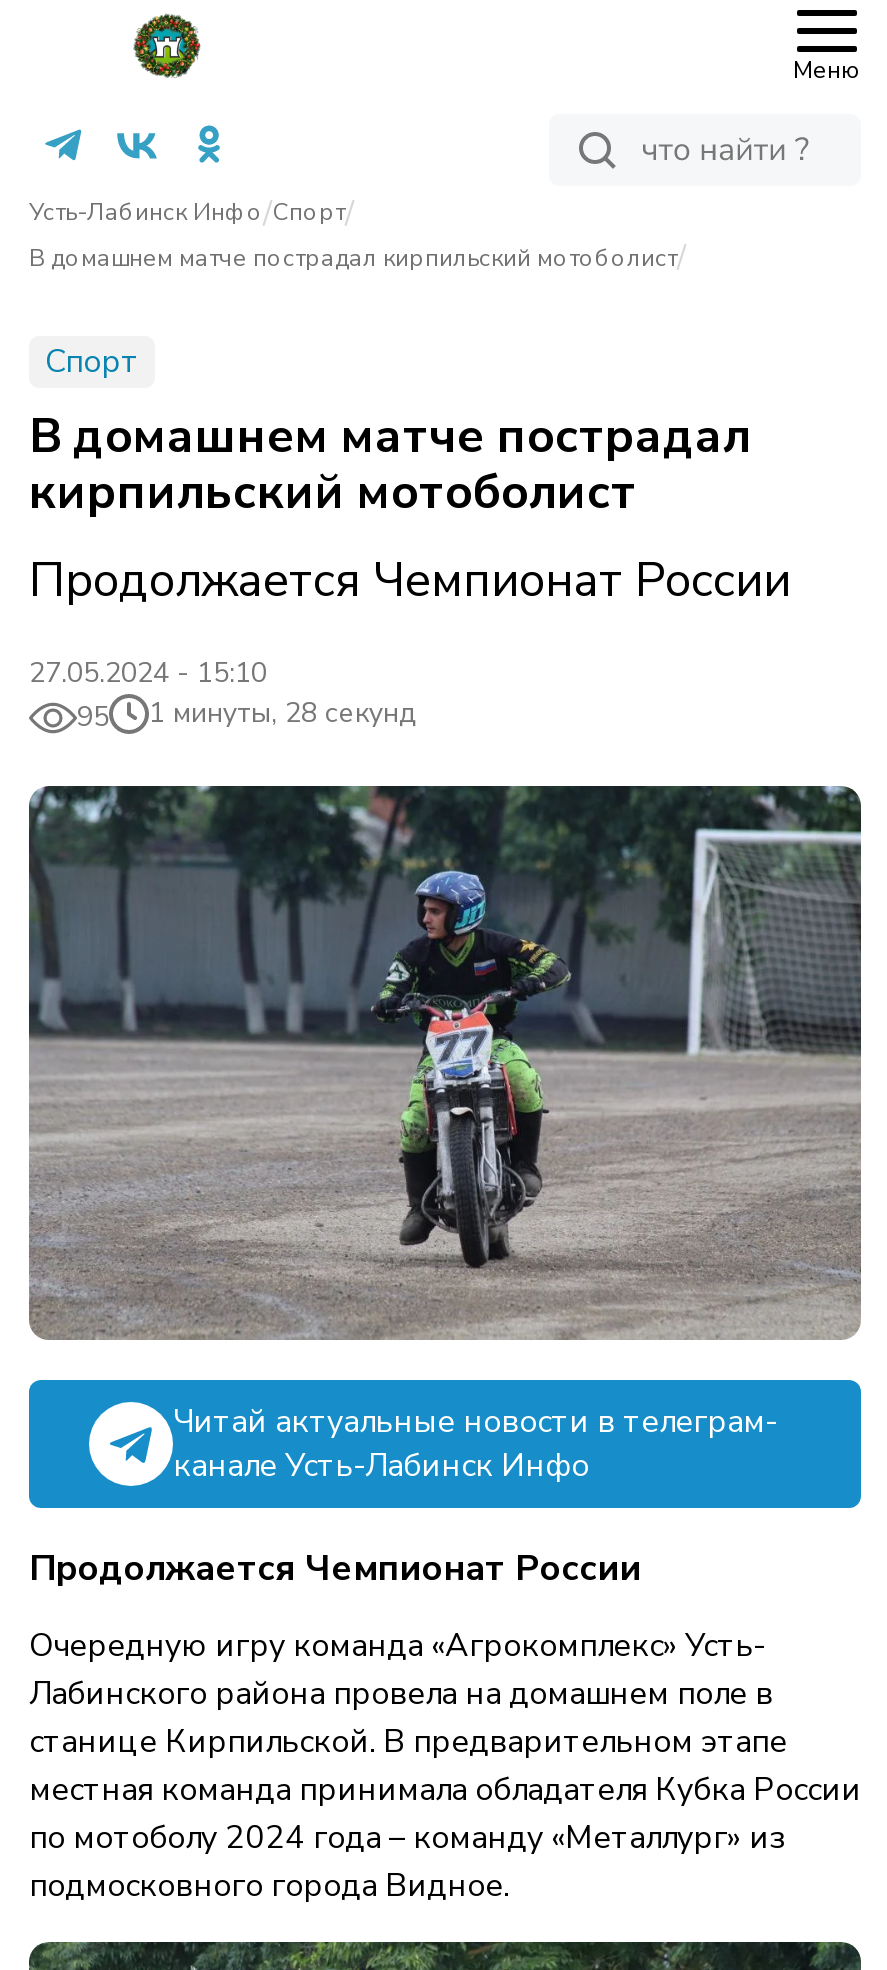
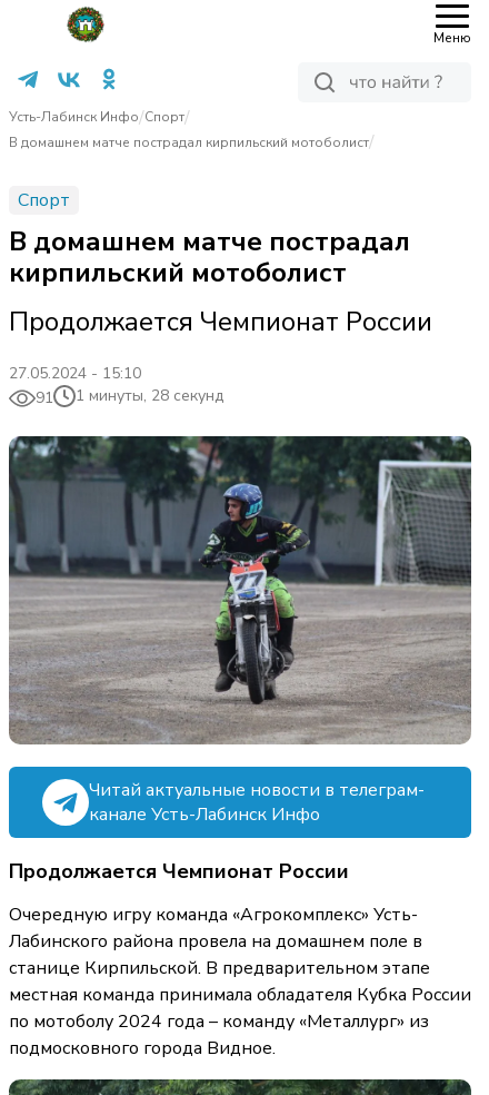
- 95 1 минуты, 28 секунд
+ 91 1 минуты, 28 секунд
